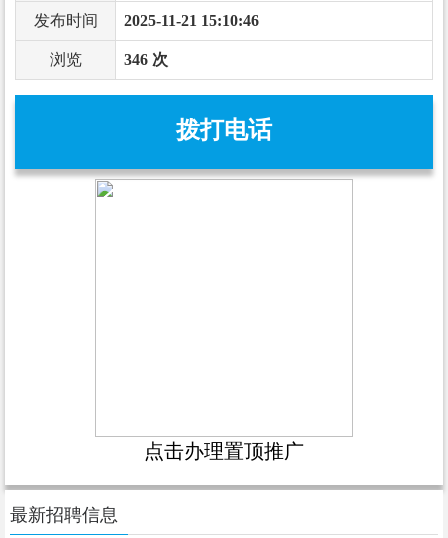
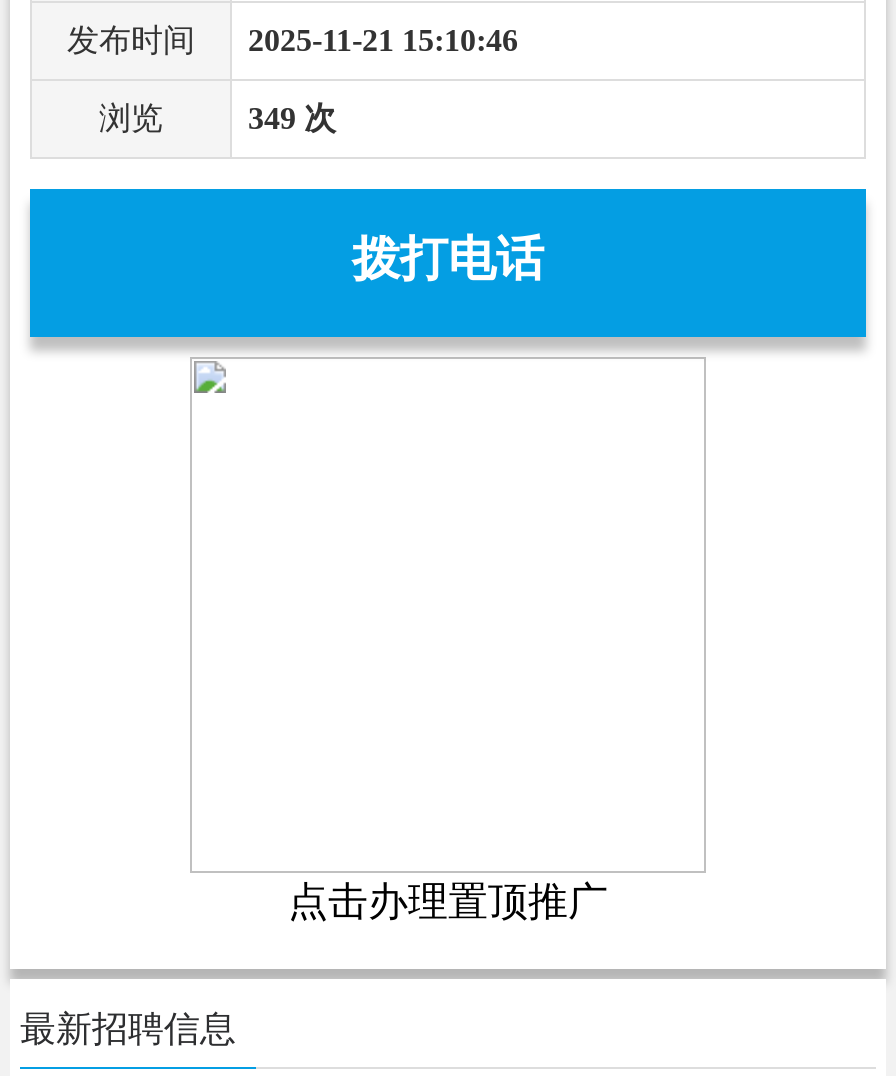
- 346 次
+ 349 次
